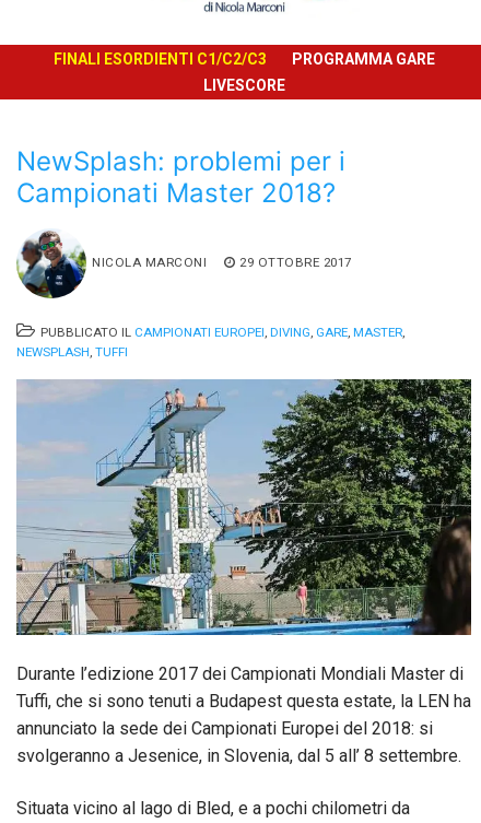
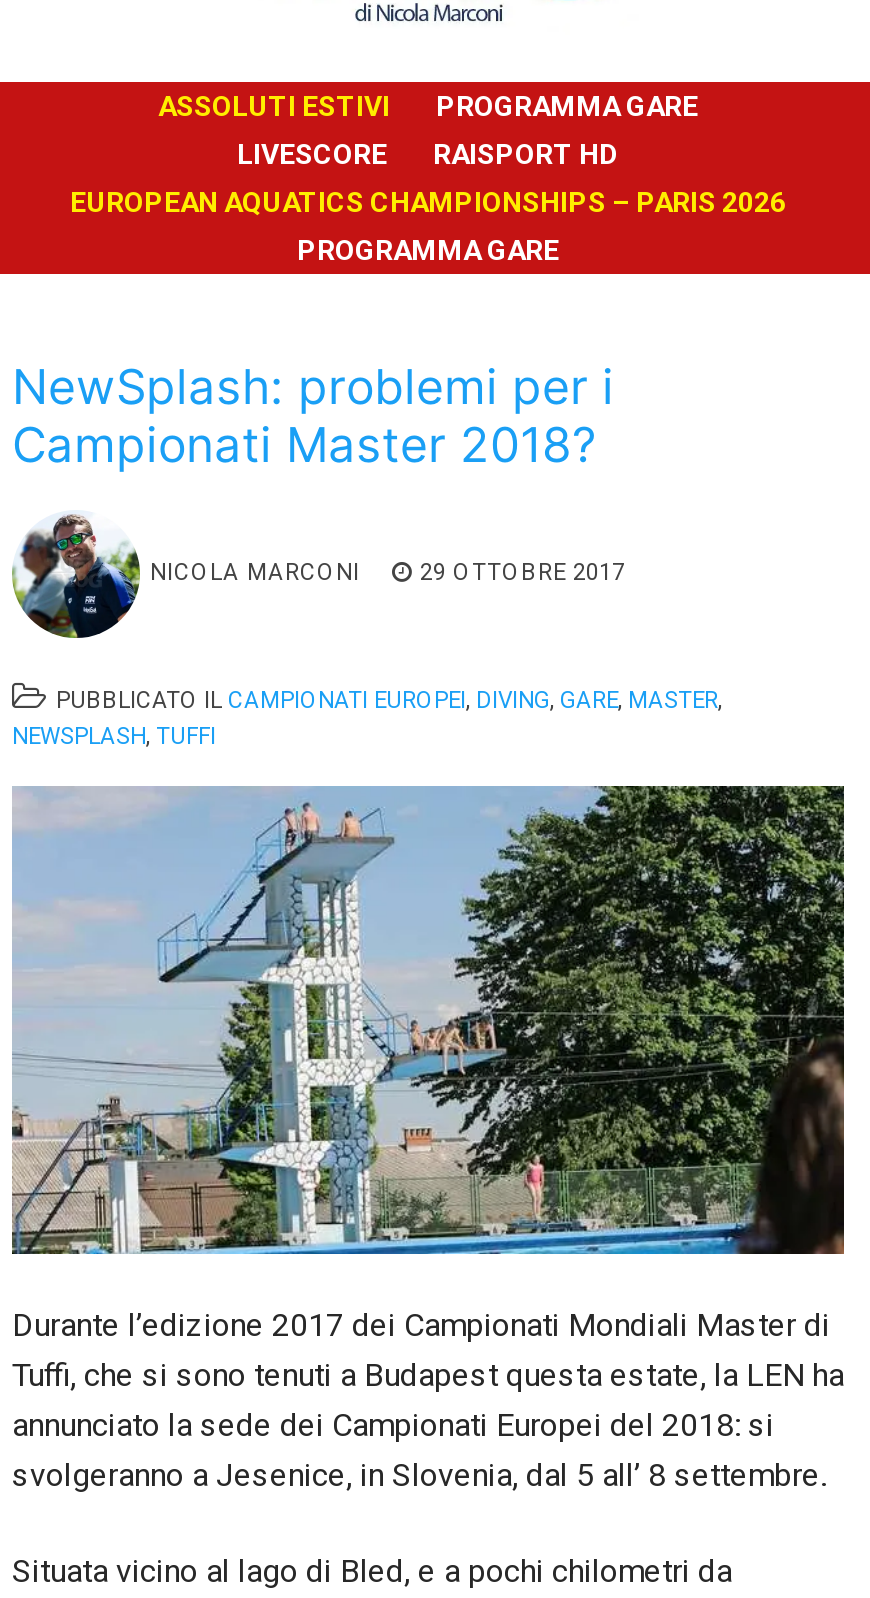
- FINALI ESORDIENTI C1/C2/C3
+ ASSOLUTI ESTIVI

+ RAISPORT HD
+ EUROPEAN AQUATICS CHAMPIONSHIPS – PARIS 2026
+ PROGRAMMA GARE
